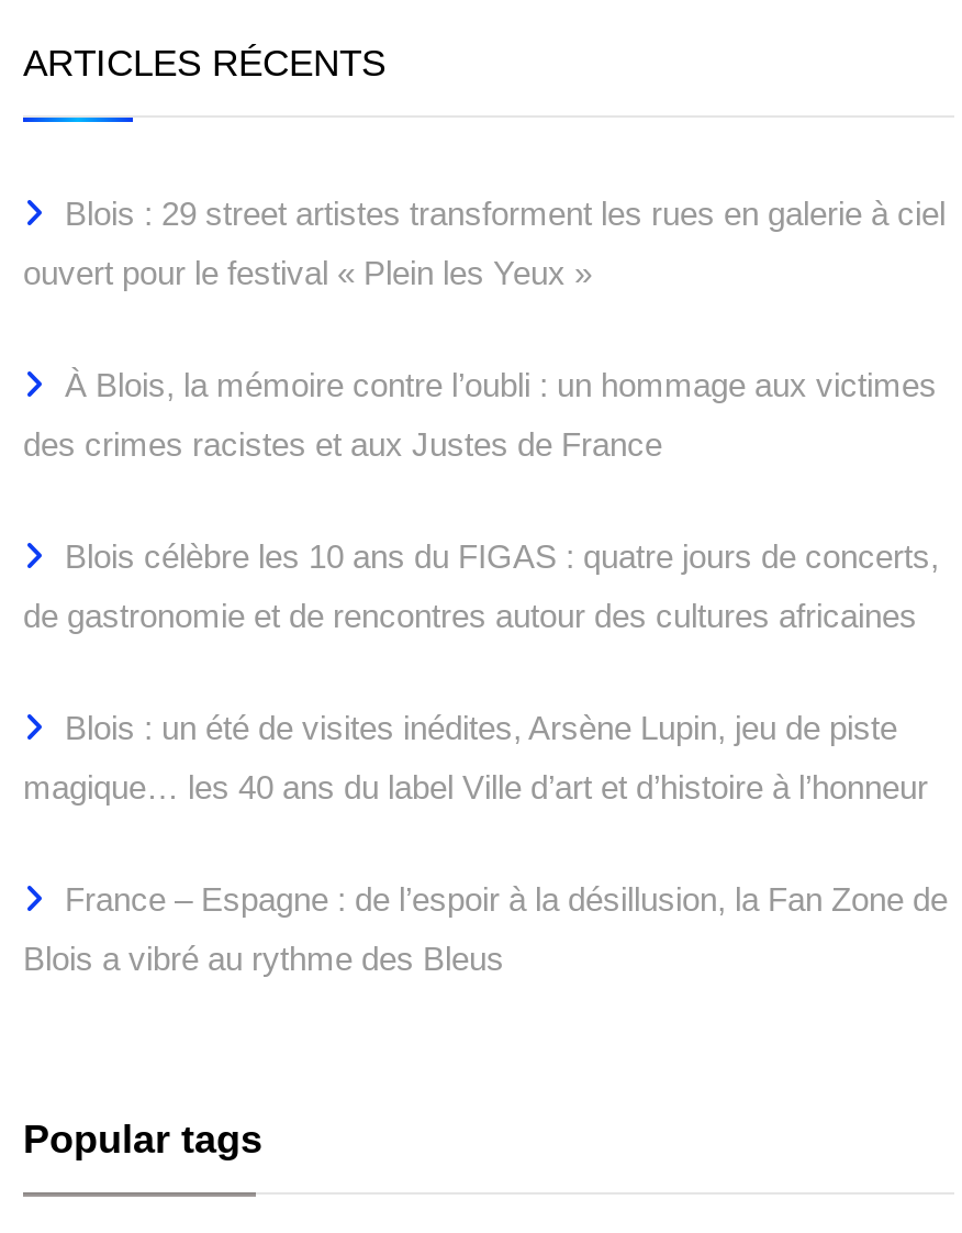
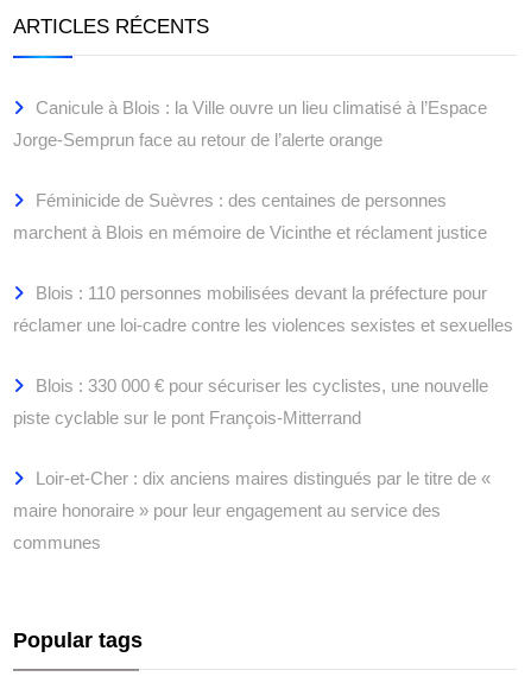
- Blois : 29 street artistes transforment les rues en galerie à ciel
- ouvert pour le festival « Plein les Yeux »
- À Blois, la mémoire contre l’oubli : un hommage aux victimes
- des crimes racistes et aux Justes de France
- Blois célèbre les 10 ans du FIGAS : quatre jours de concerts,
- de gastronomie et de rencontres autour des cultures africaines
- Blois : un été de visites inédites, Arsène Lupin, jeu de piste
- magique… les 40 ans du label Ville d’art et d’histoire à l’honneur
- France – Espagne : de l’espoir à la désillusion, la Fan Zone de
- Blois a vibré au rythme des Bleus
+ Canicule à Blois : la Ville ouvre un lieu climatisé à l’Espace
+ Jorge-Semprun face au retour de l’alerte orange
+ Féminicide de Suèvres : des centaines de personnes
+ marchent à Blois en mémoire de Vicinthe et réclament justice
+ Blois : 110 personnes mobilisées devant la préfecture pour
+ réclamer une loi-cadre contre les violences sexistes et sexuelles
+ Blois : 330 000 € pour sécuriser les cyclistes, une nouvelle
+ piste cyclable sur le pont François-Mitterrand
+ Loir-et-Cher : dix anciens maires distingués par le titre de «
+ maire honoraire » pour leur engagement au service des
+ communes
